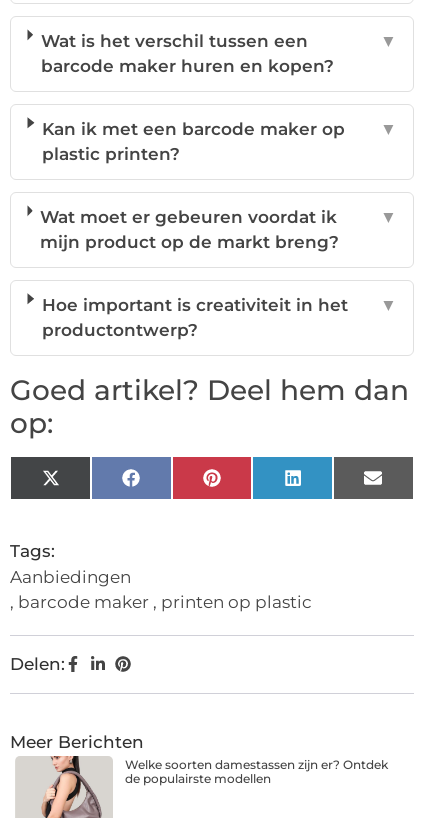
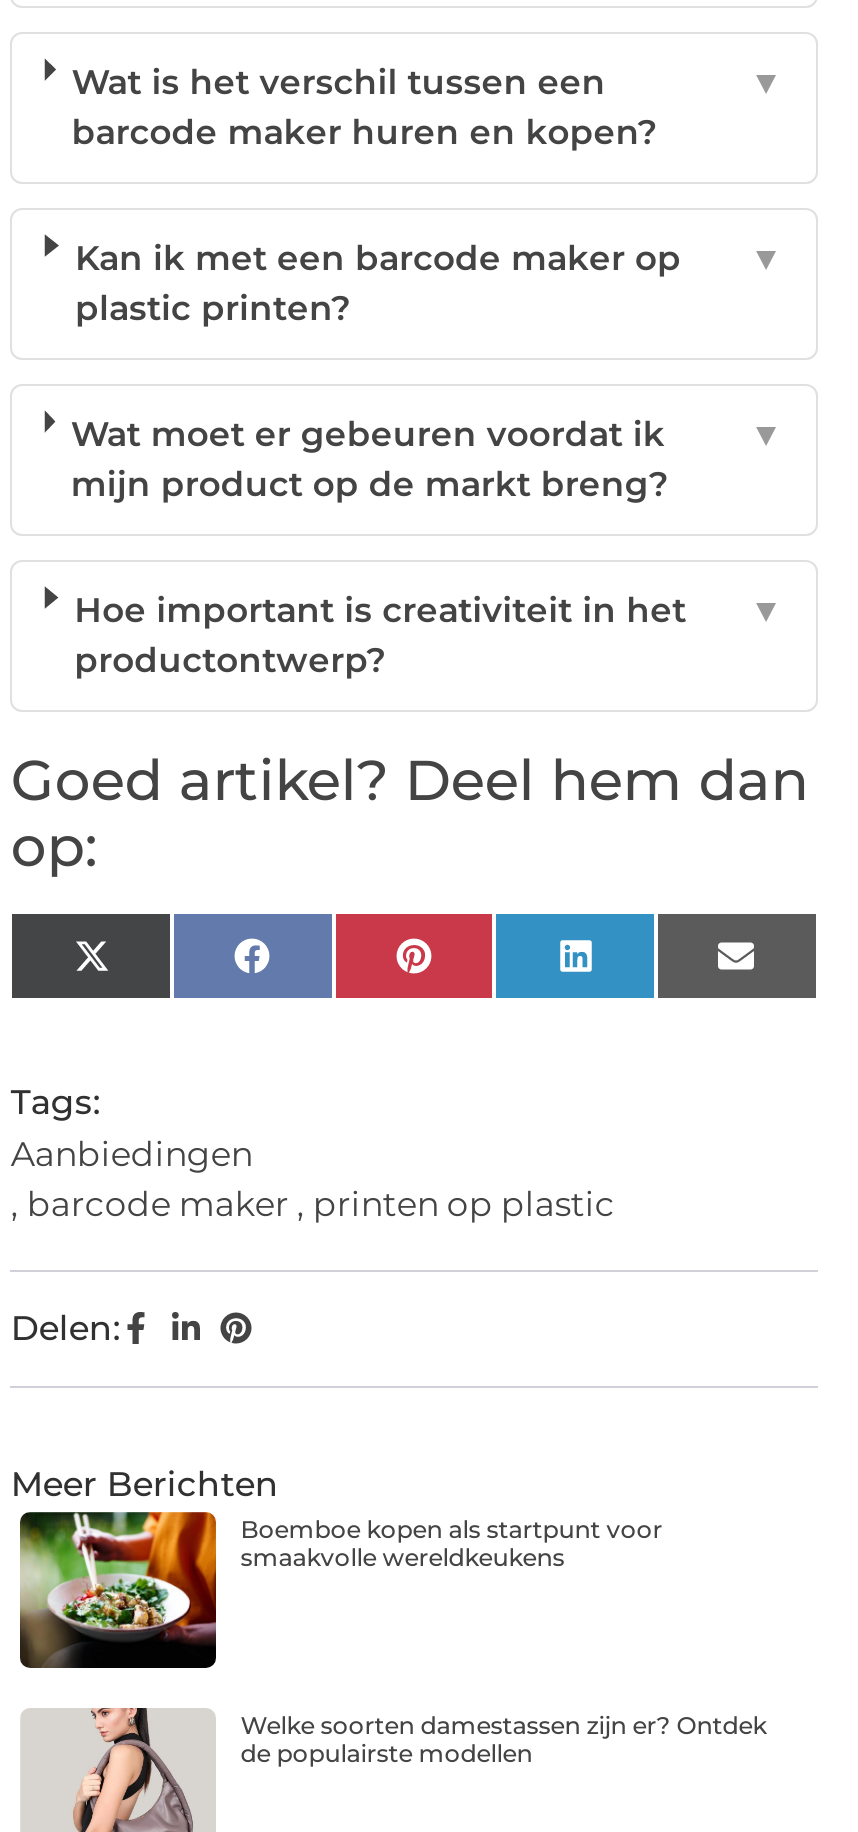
+ [image]
+ Boemboe kopen als startpunt voor
+ smaakvolle wereldkeukens
